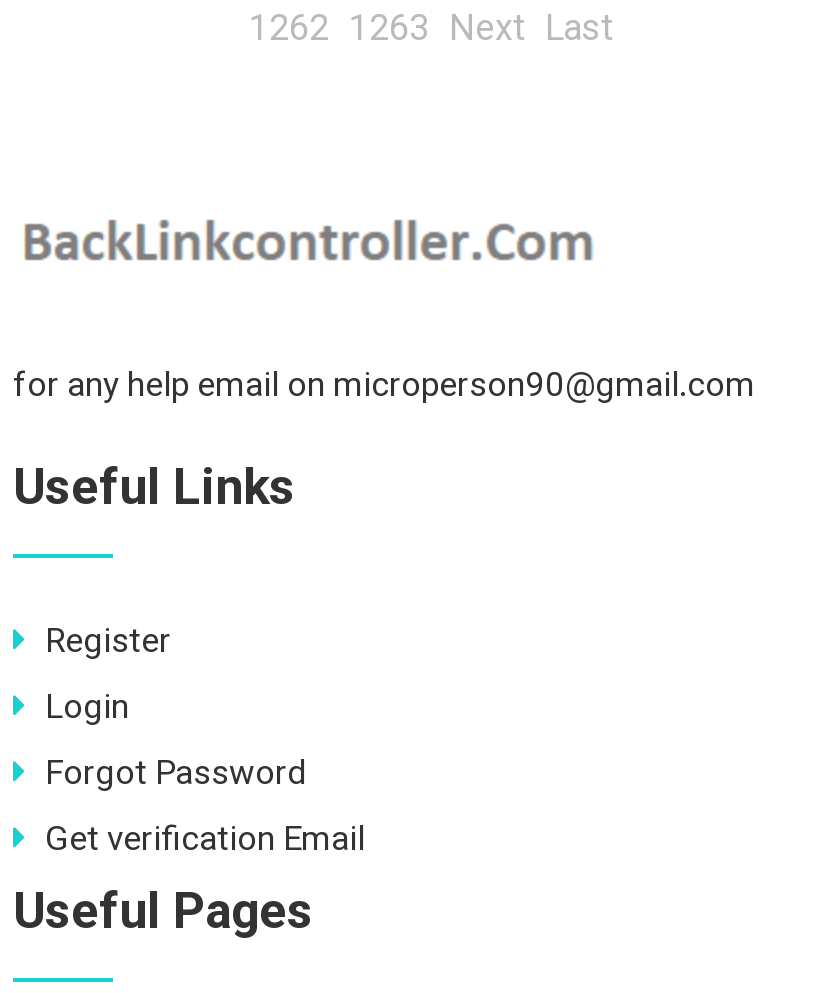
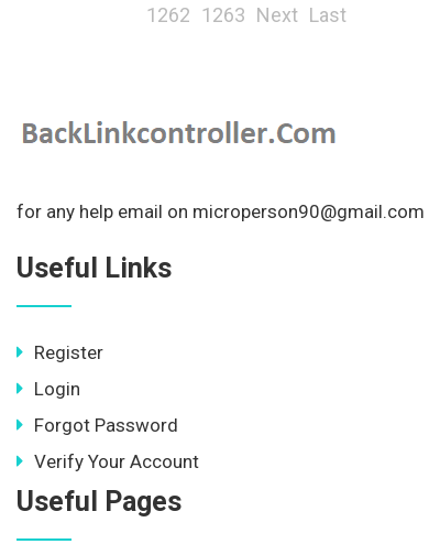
- Get verification Email
+ Verify Your Account
